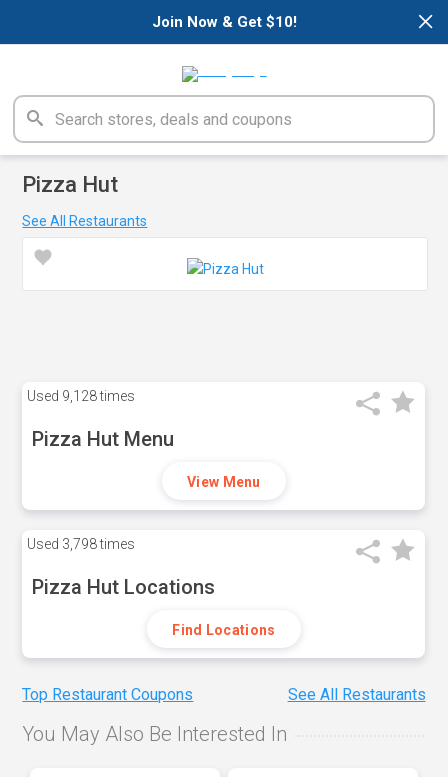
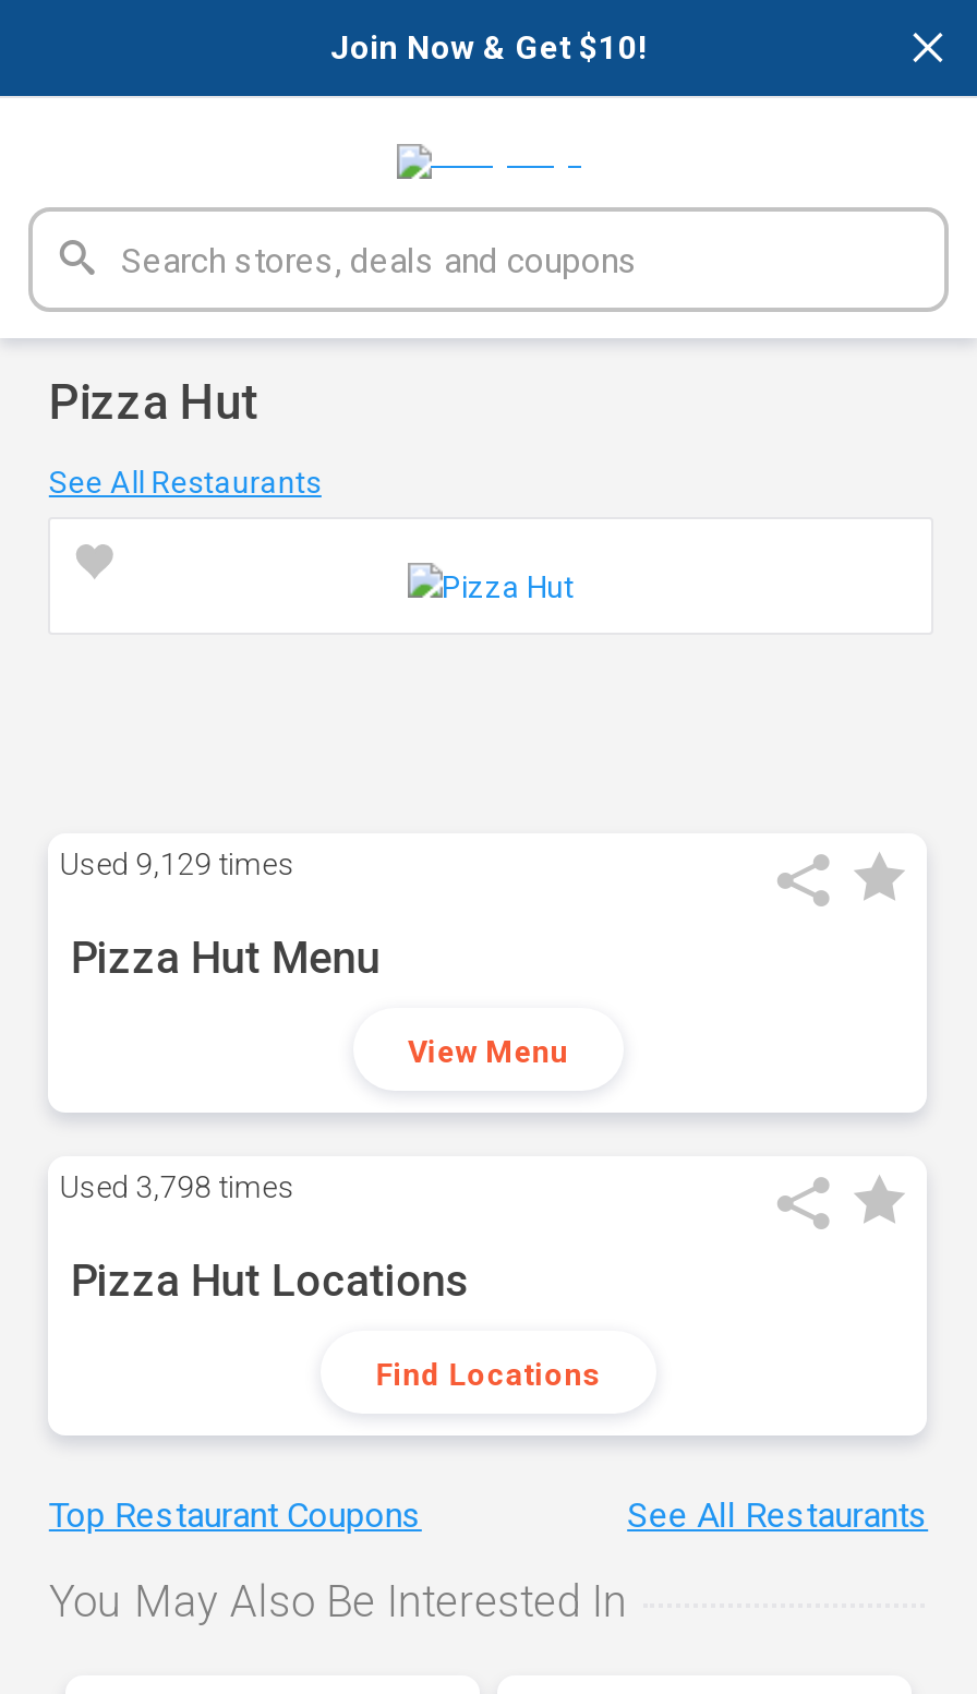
- Used 9,128 times
+ Used 9,129 times
